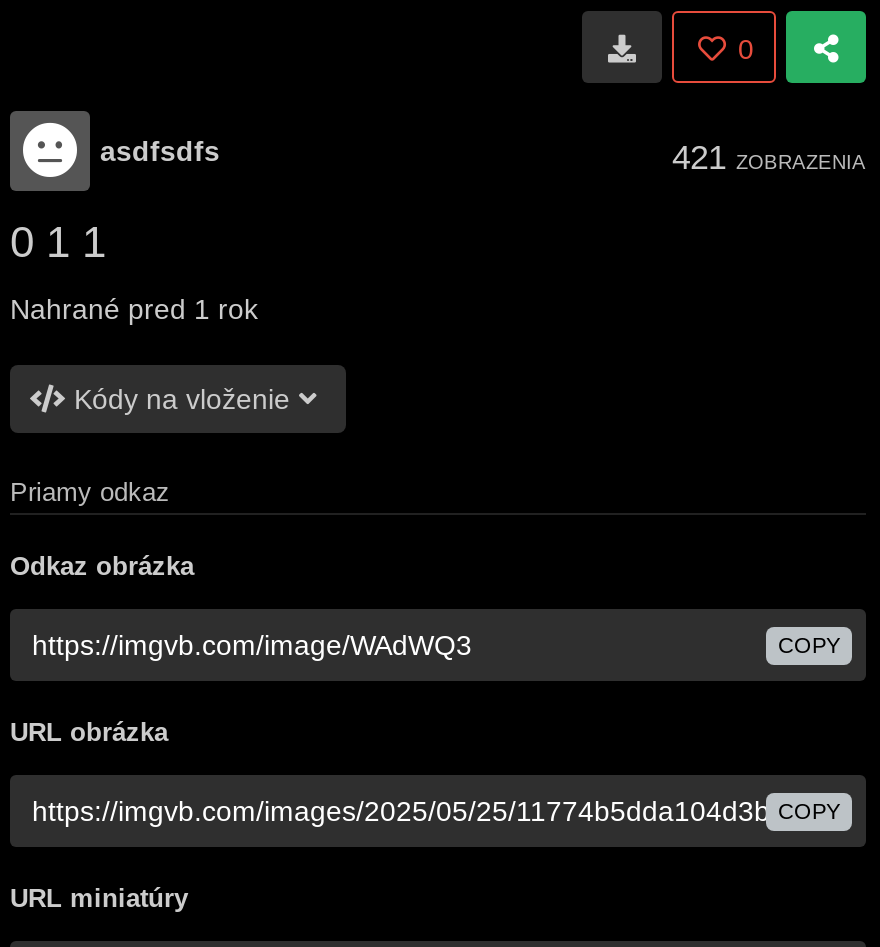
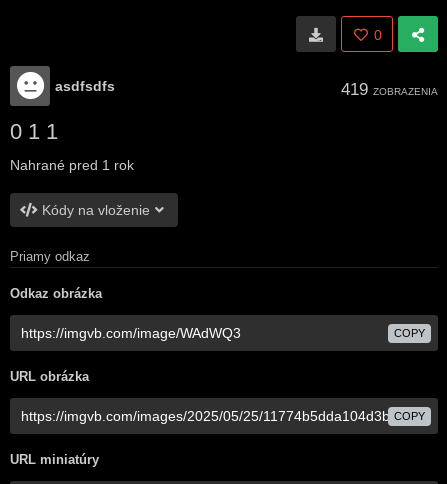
- 421 ZOBRAZENIA
+ 419 ZOBRAZENIA
